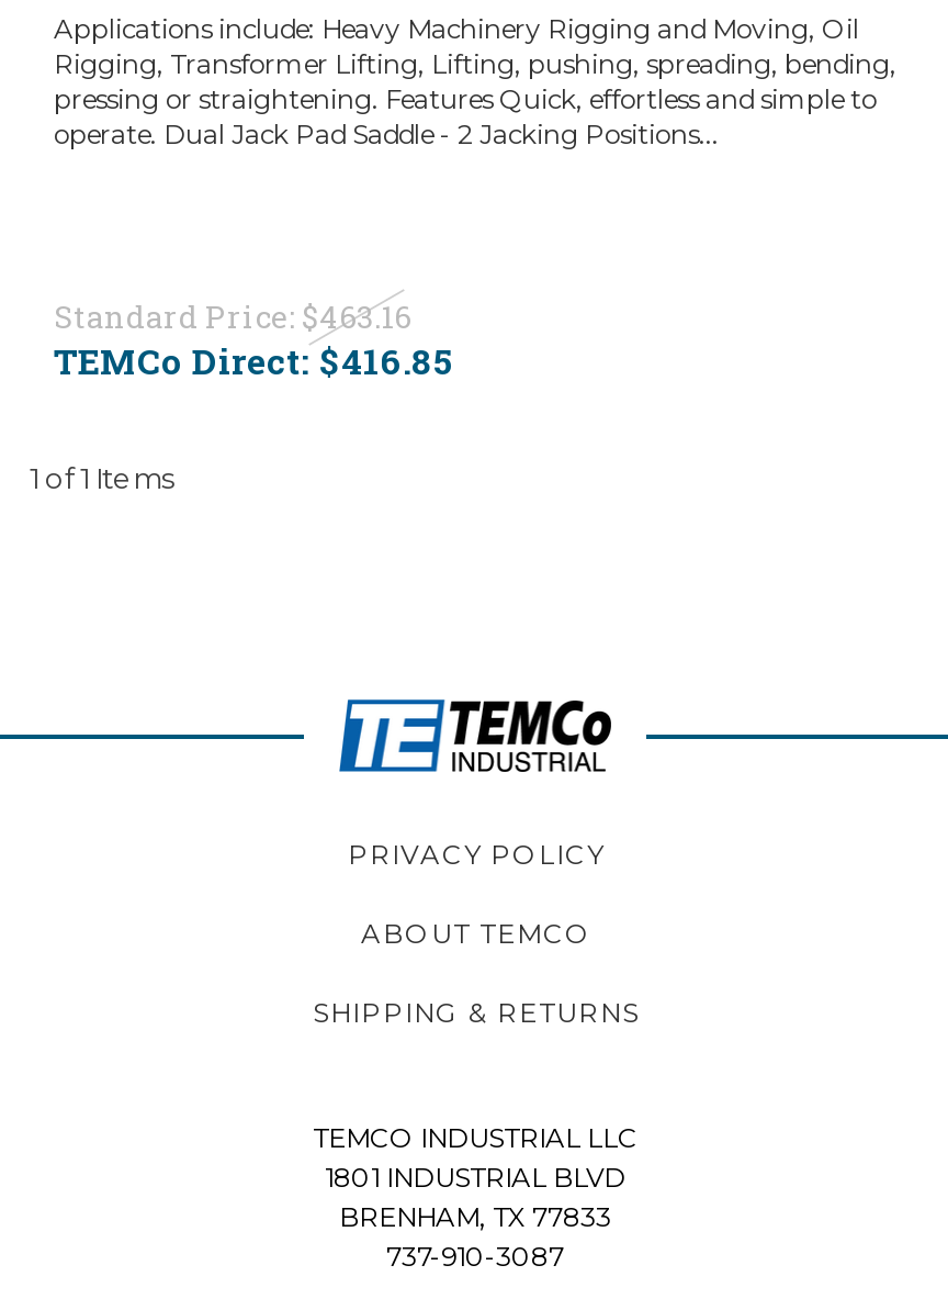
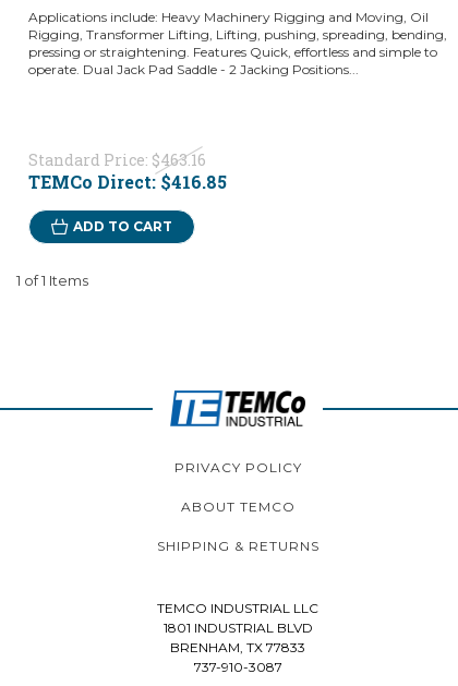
+ ADD TO CART
